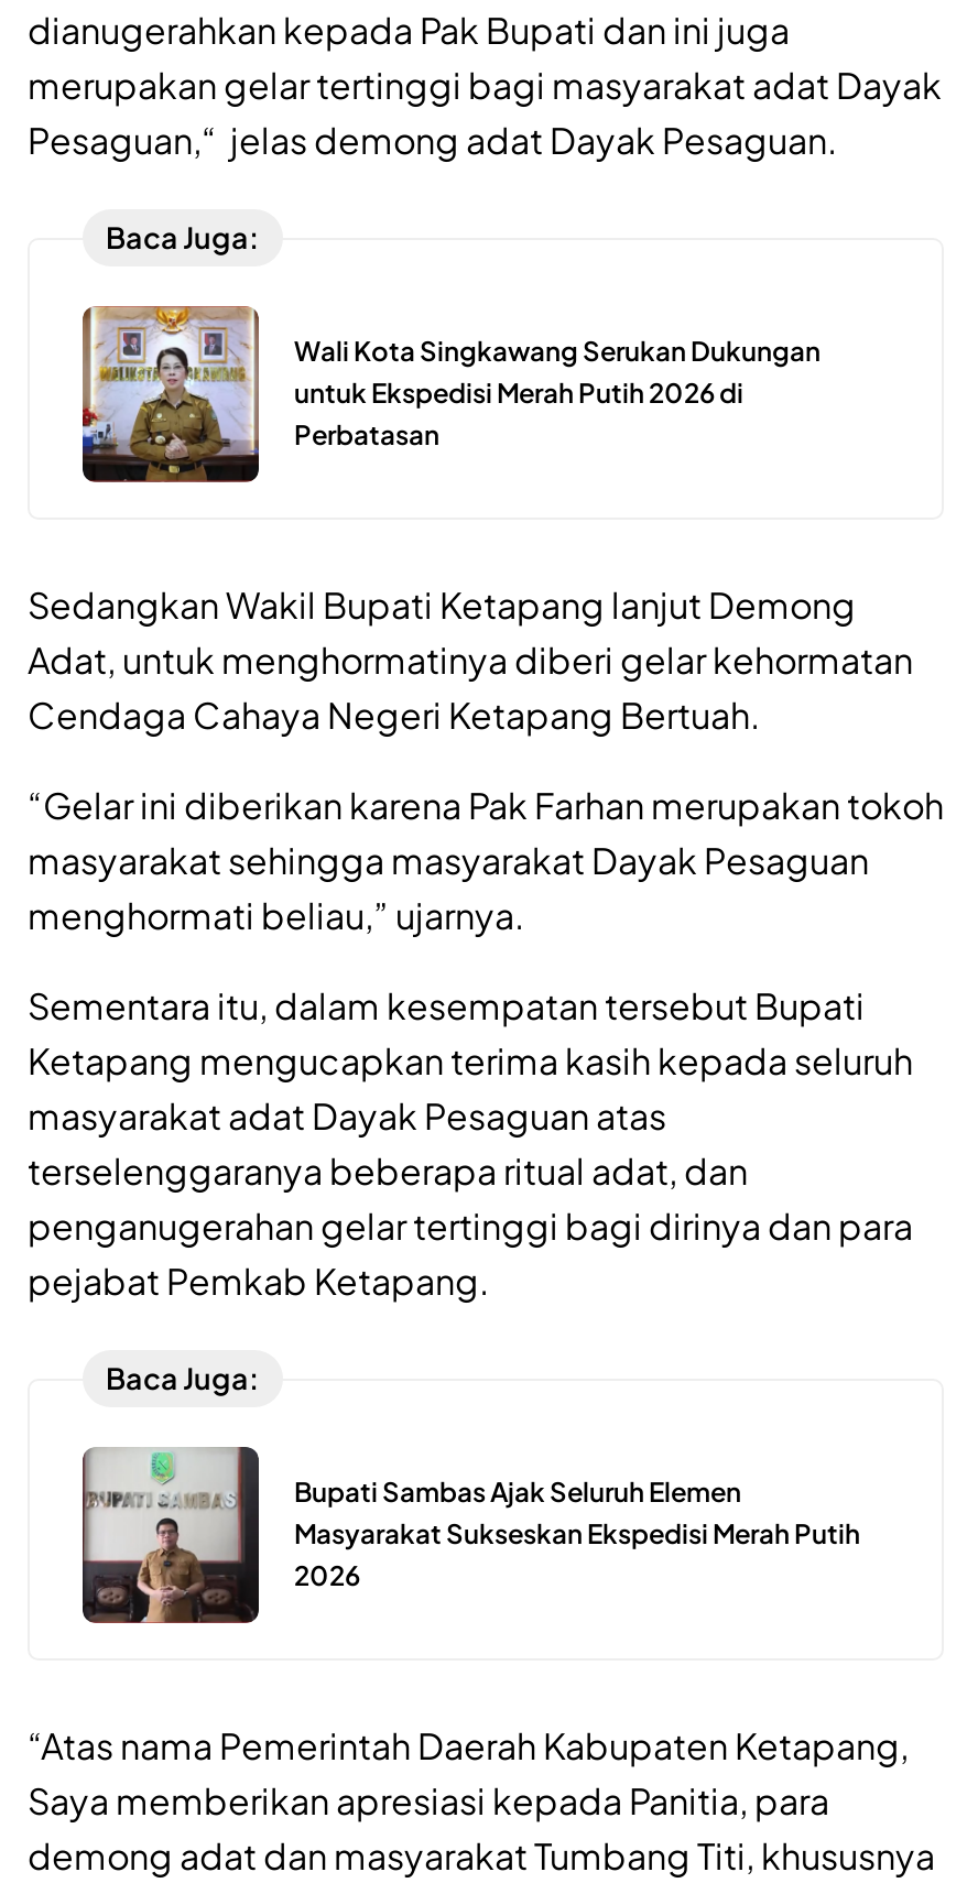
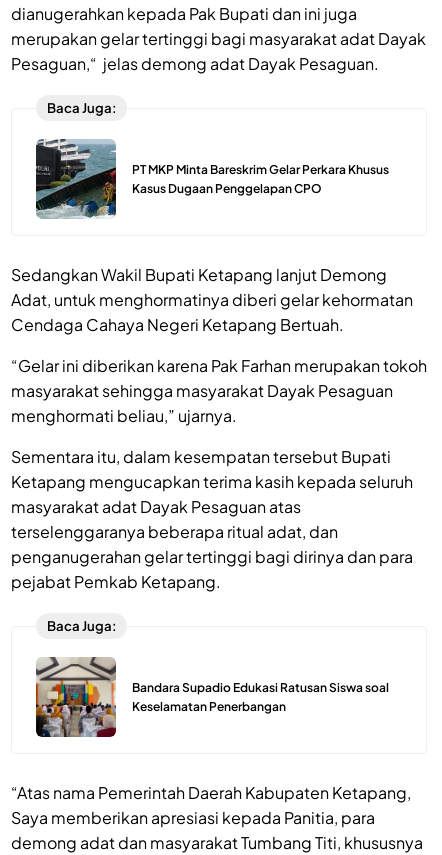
- [image]
- Wali Kota Singkawang Serukan Dukungan
- untuk Ekspedisi Merah Putih 2026 di
- Perbatasan
+ [image]
+ PT MKP Minta Bareskrim Gelar Perkara Khusus
+ Kasus Dugaan Penggelapan CPO

- [image]
- Bupati Sambas Ajak Seluruh Elemen
- Masyarakat Sukseskan Ekspedisi Merah Putih
- 2026
+ [image]
+ Bandara Supadio Edukasi Ratusan Siswa soal
+ Keselamatan Penerbangan
